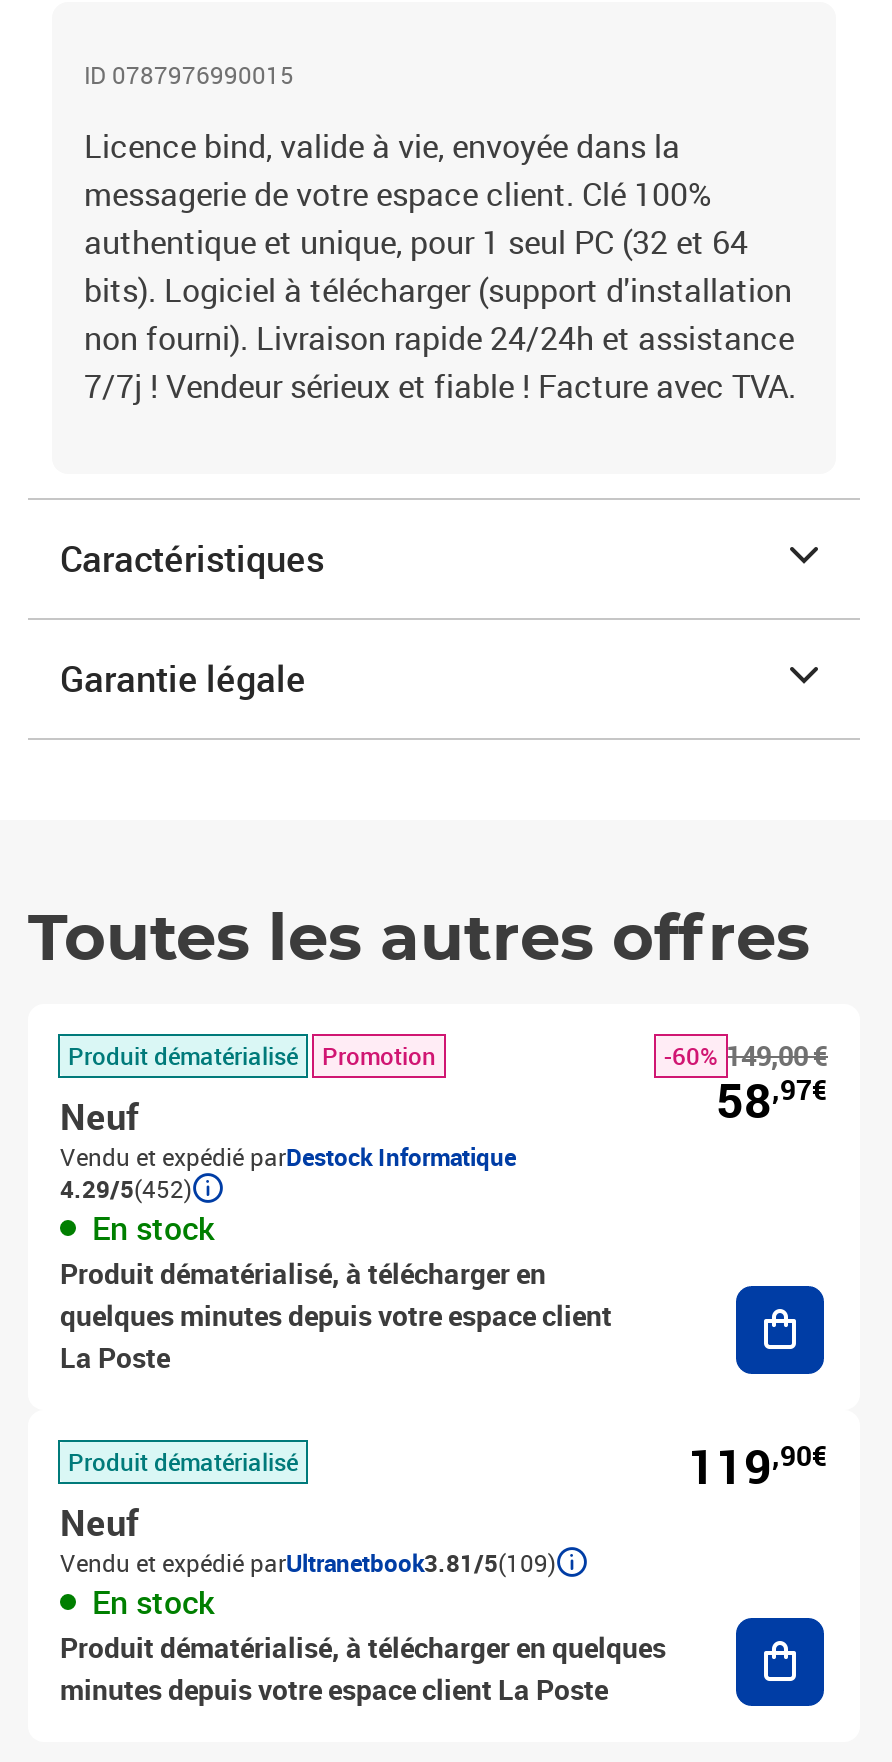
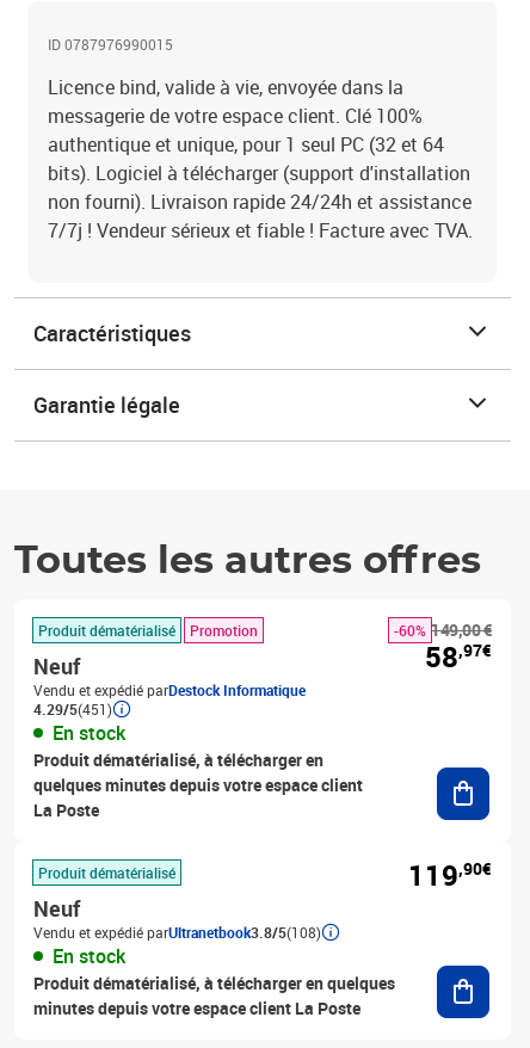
- 4.29/5(452)
+ 4.29/5(451)

- Vendu et expédié parUltranetbook3.81/5(109)
+ Vendu et expédié parUltranetbook3.8/5(108)
